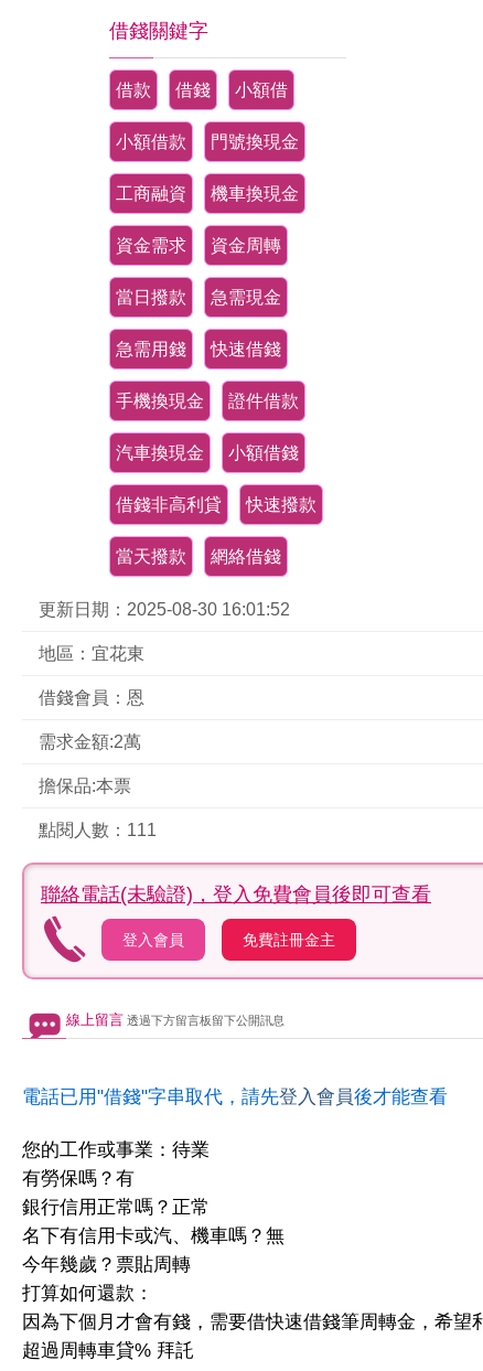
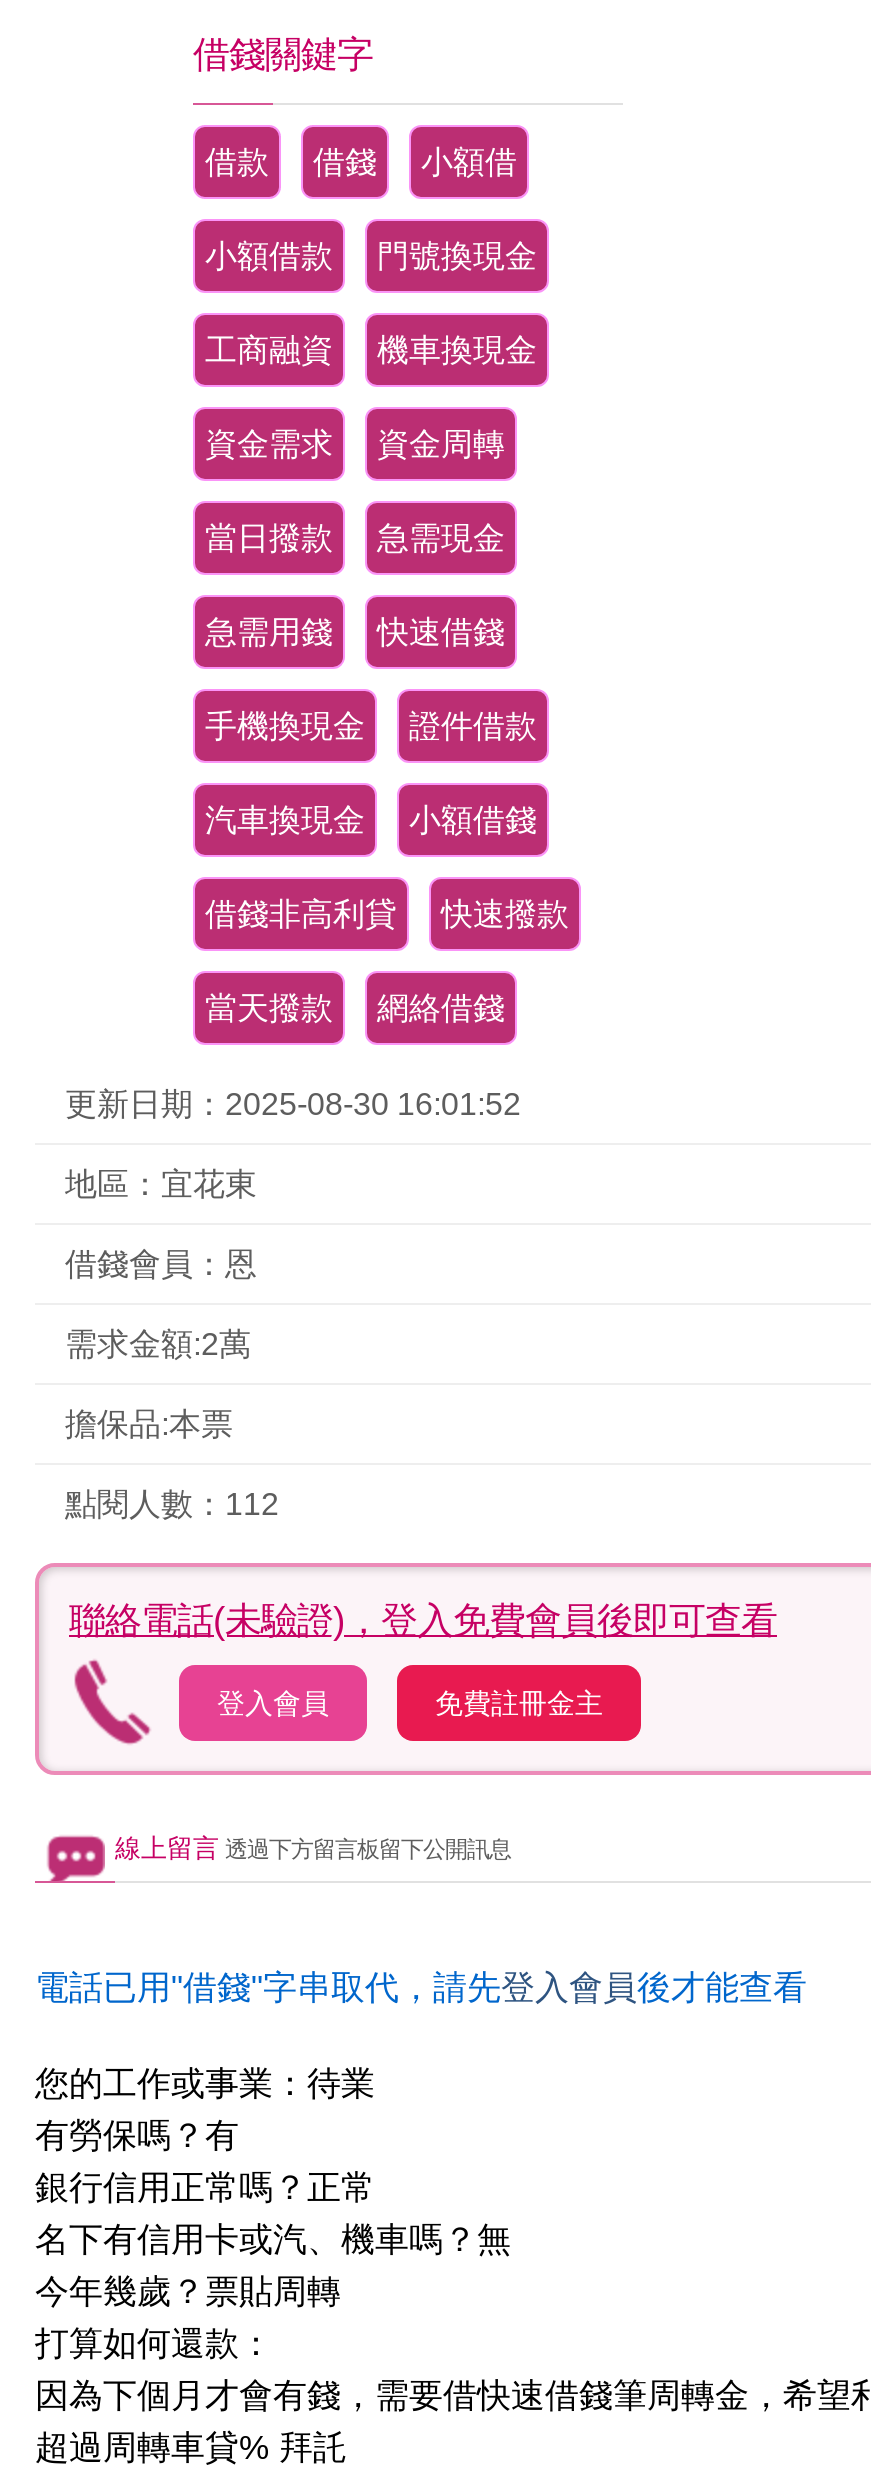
- 點閱人數：111
+ 點閱人數：112
